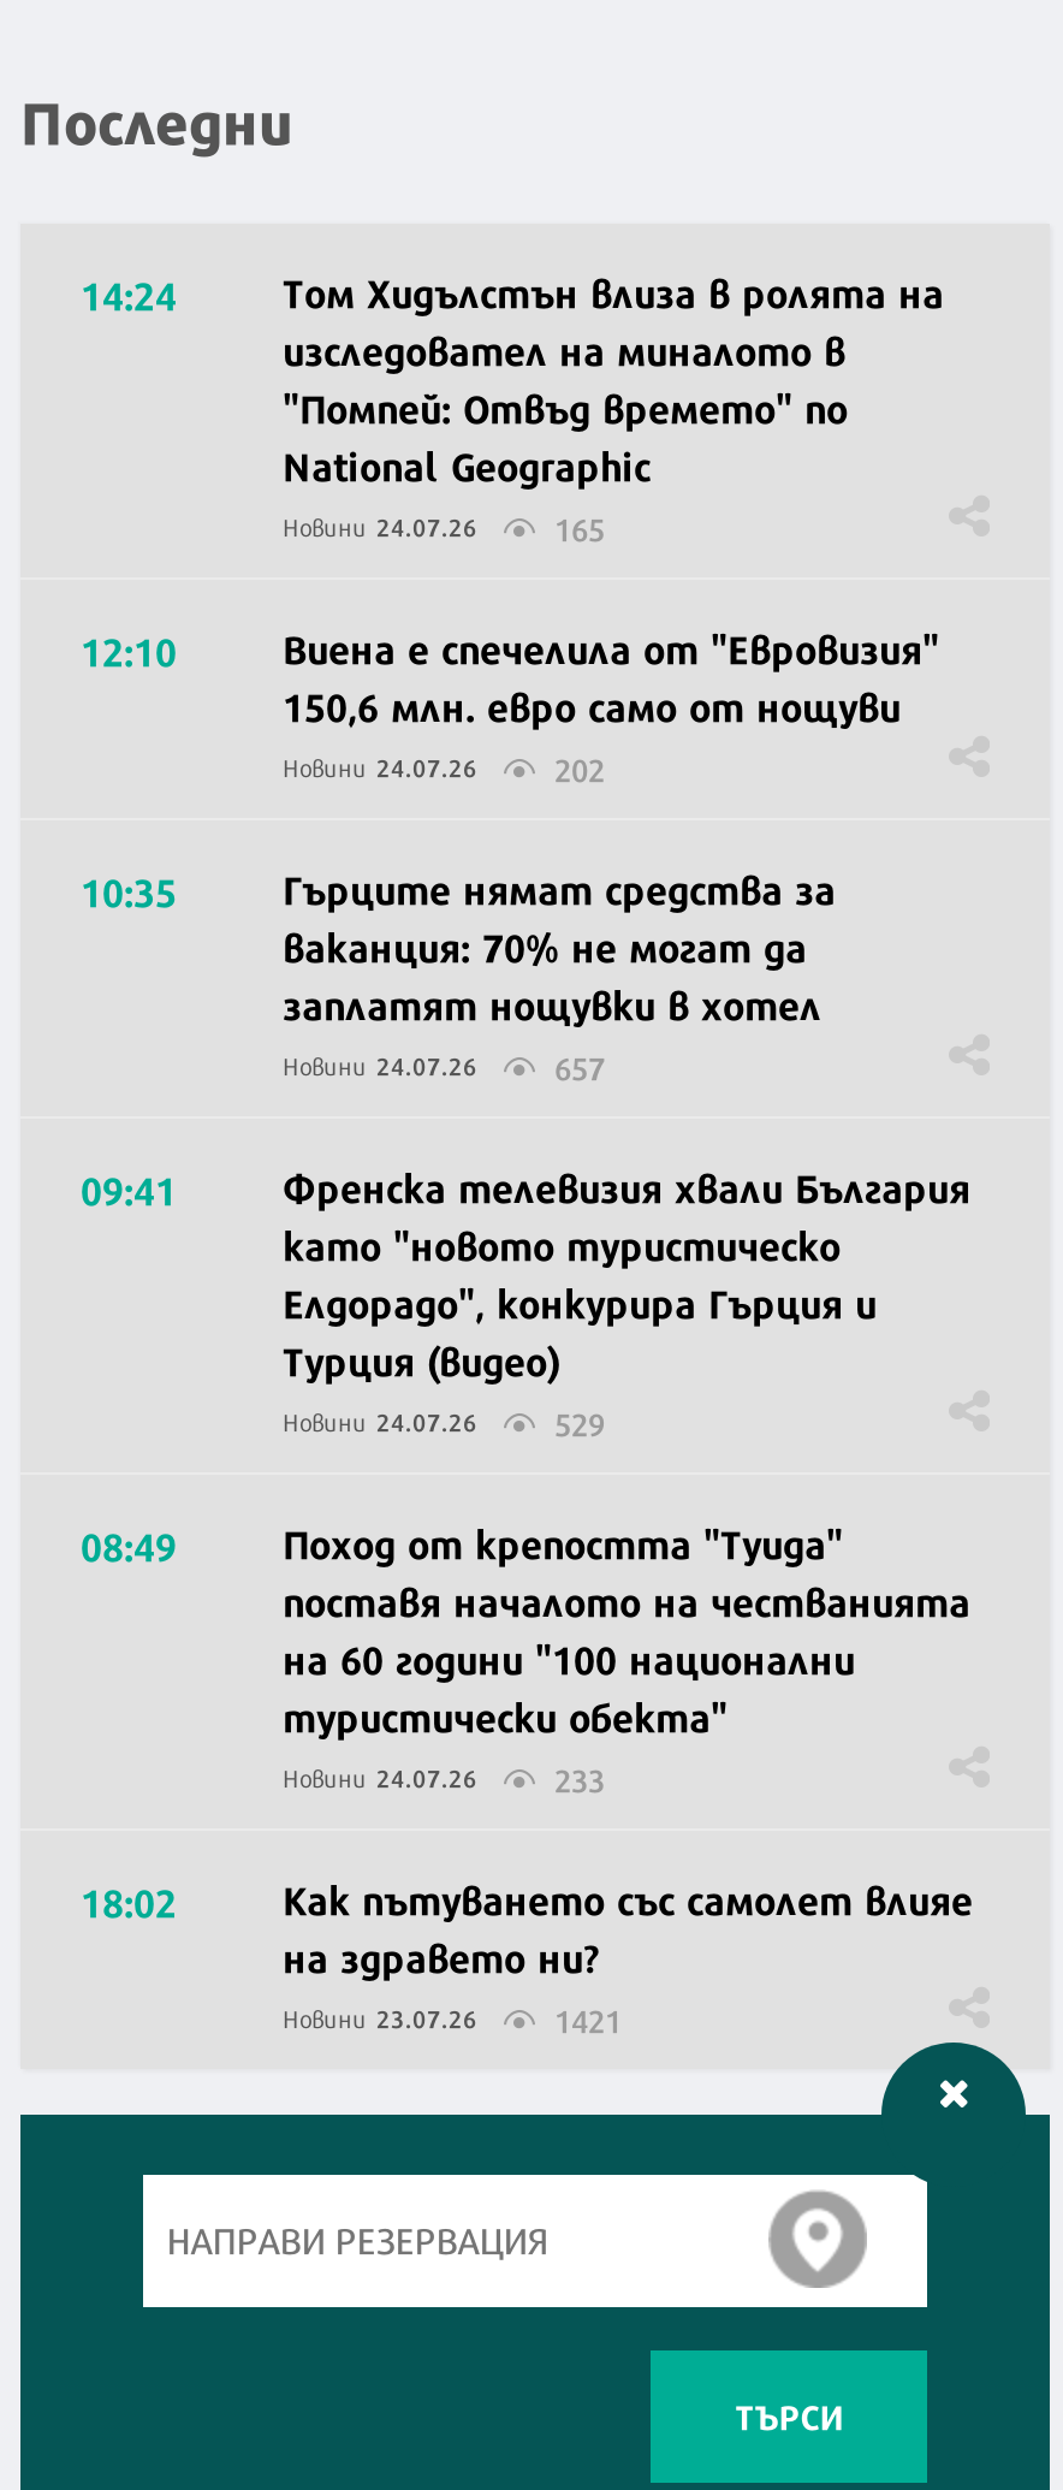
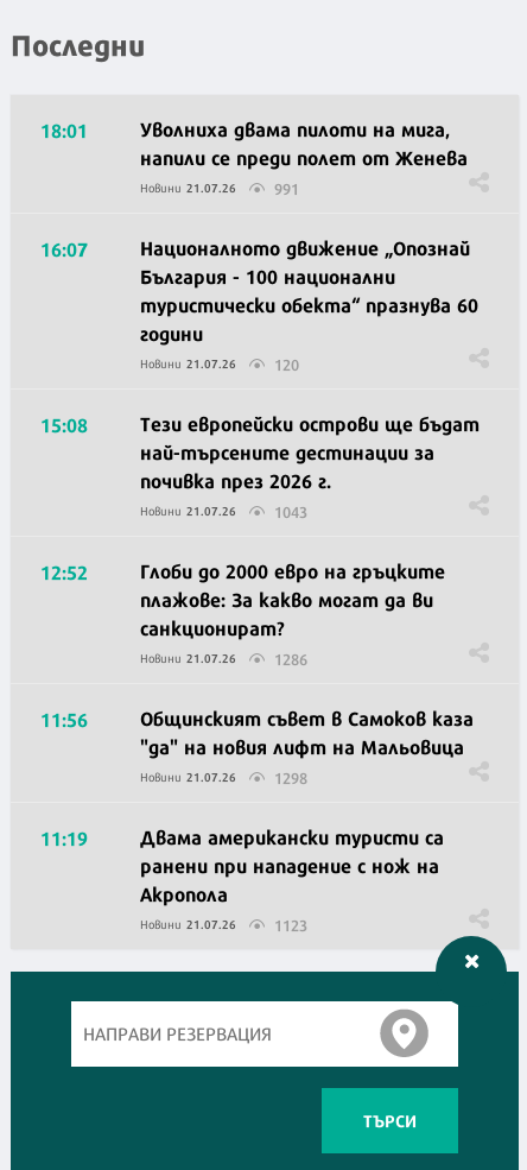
- 14:24
- Том Хидълстън влиза в ролята на
- изследовател на миналото в
- "Помпей: Отвъд времето" по
- National Geographic
- Новини 24.07.26
- 165
+ 18:01
+ Уволниха двама пилоти на мига,
+ напили се преди полет от Женева
+ Новини 21.07.26
+ 991

- 12:10
- Виена е спечелила от "Евровизия"
- 150,6 млн. евро само от нощуви
- Новини 24.07.26
- 202
+ 16:07
+ Националното движение „Опознай
+ България - 100 национални
+ туристически обекта“ празнува 60
+ години
+ Новини 21.07.26
+ 120

- 10:35
- Гърците нямат средства за
- ваканция: 70% не могат да
- заплатят нощувки в хотел
- Новини 24.07.26
- 657
+ 15:08
+ Тези европейски острови ще бъдат
+ най-търсените дестинации за
+ почивка през 2026 г.
+ Новини 21.07.26
+ 1043

- 09:41
- Френска телевизия хвали България
- като "новото туристическо
- Елдорадо", конкурира Гърция и
- Турция (видео)
- Новини 24.07.26
- 529
+ 12:52
+ Глоби до 2000 евро на гръцките
+ плажове: За какво могат да ви
+ санкционират?
+ Новини 21.07.26
+ 1286

- 08:49
- Поход от крепостта "Туида"
- поставя началото на честванията
- на 60 години "100 национални
- туристически обекта"
- Новини 24.07.26
- 233
+ 11:56
+ Общинският съвет в Самоков каза
+ "да" на новия лифт на Мальовица
+ Новини 21.07.26
+ 1298

- 18:02
- Как пътуването със самолет влияе
- на здравето ни?
- Новини 23.07.26
- 1421
+ 11:19
+ Двама американски туристи са
+ ранени при нападение с нож на
+ Акропола
+ Новини 21.07.26
+ 1123
